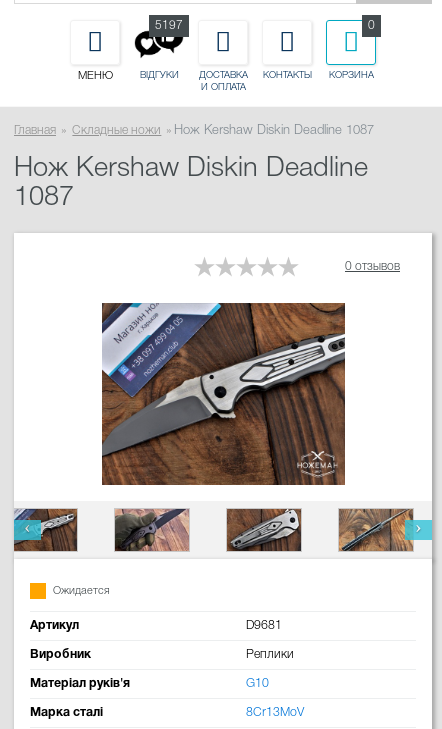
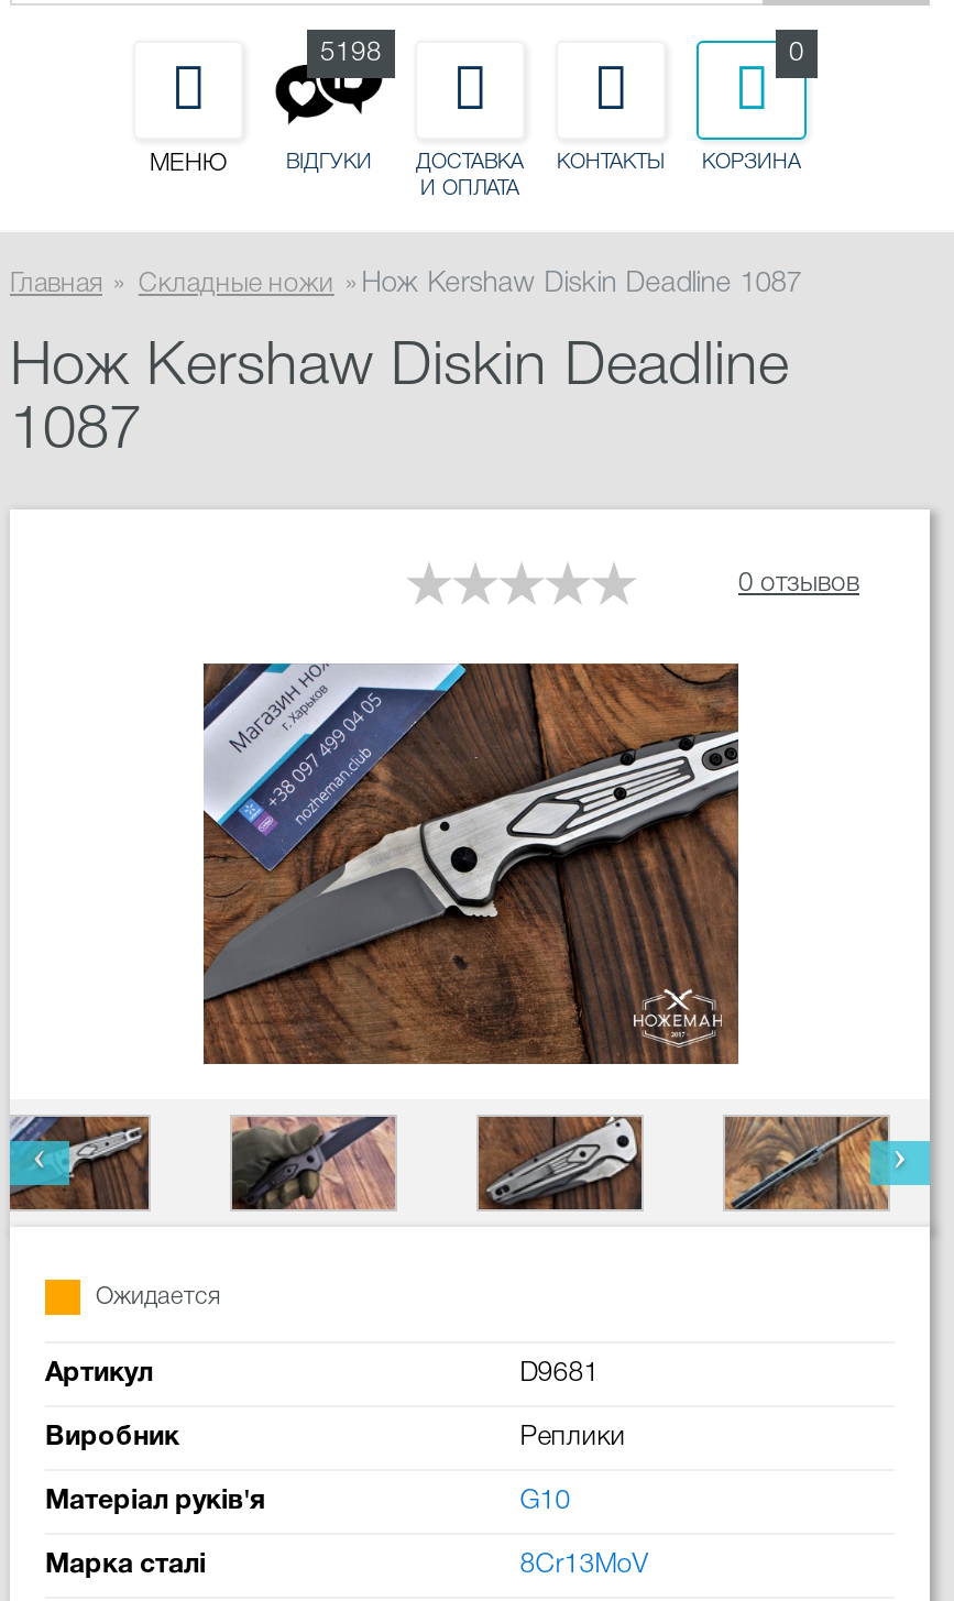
- 5197
+ 5198
